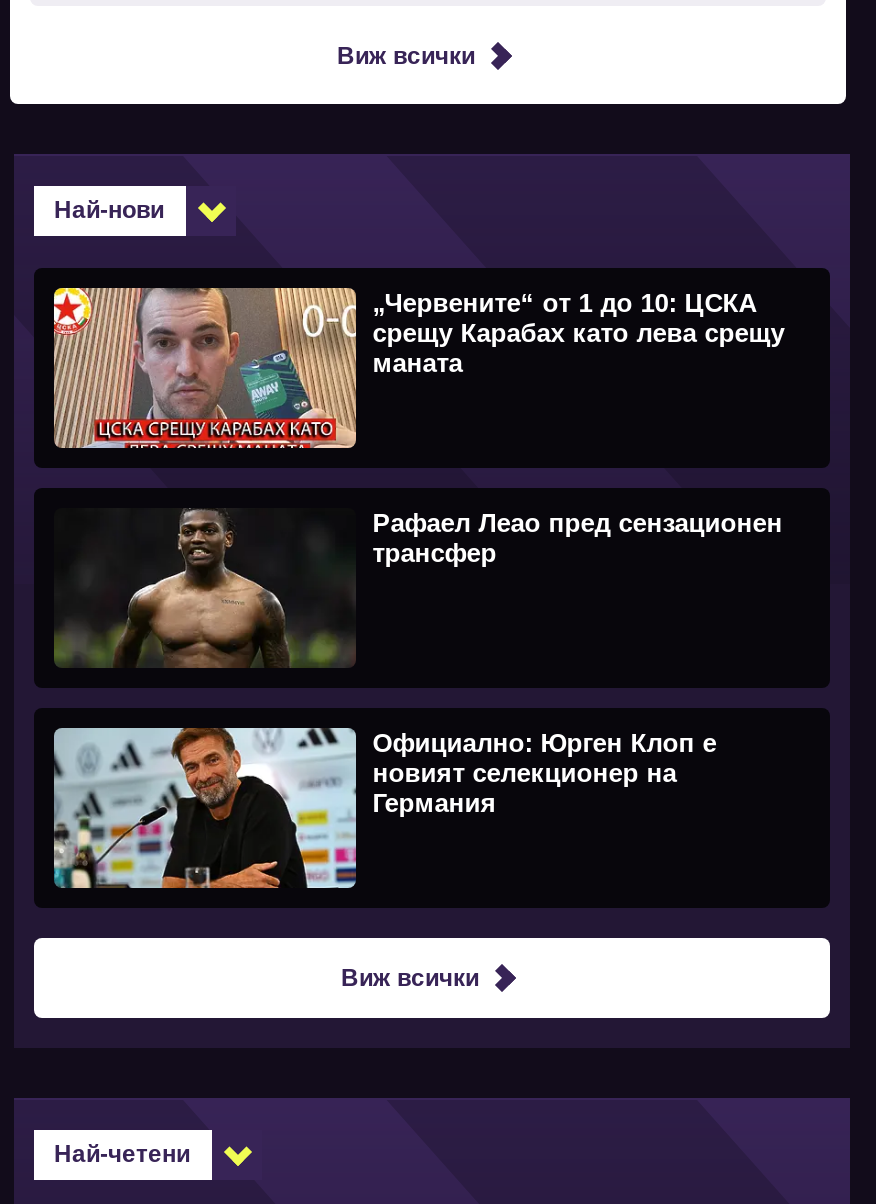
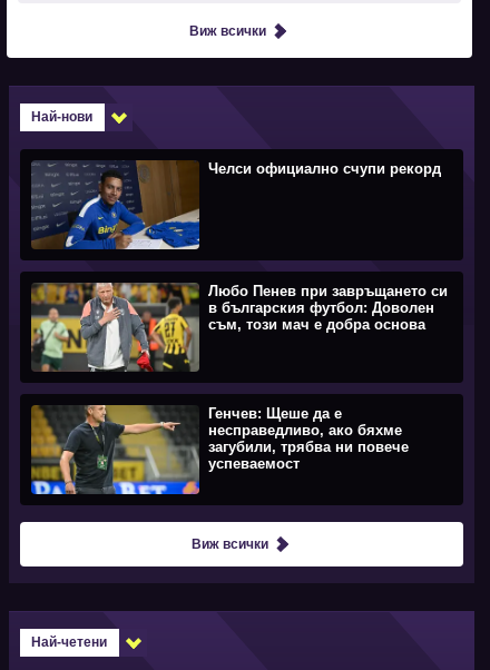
- [image]
- „Червените“ от 1 до 10: ЦСКА
- срещу Карабах като лева срещу
- маната
+ [image]
+ Челси официално счупи рекорд

- [image]
- Рафаел Леао пред сензационен
- трансфер
+ [image]
+ Любо Пенев при завръщането си
+ в българския футбол: Доволен
+ съм, този мач е добра основа

- [image]
- Официално: Юрген Клоп е
- новият селекционер на
- Германия
+ [image]
+ Генчев: Щеше да е
+ несправедливо, ако бяхме
+ загубили, трябва ни повече
+ успеваемост
